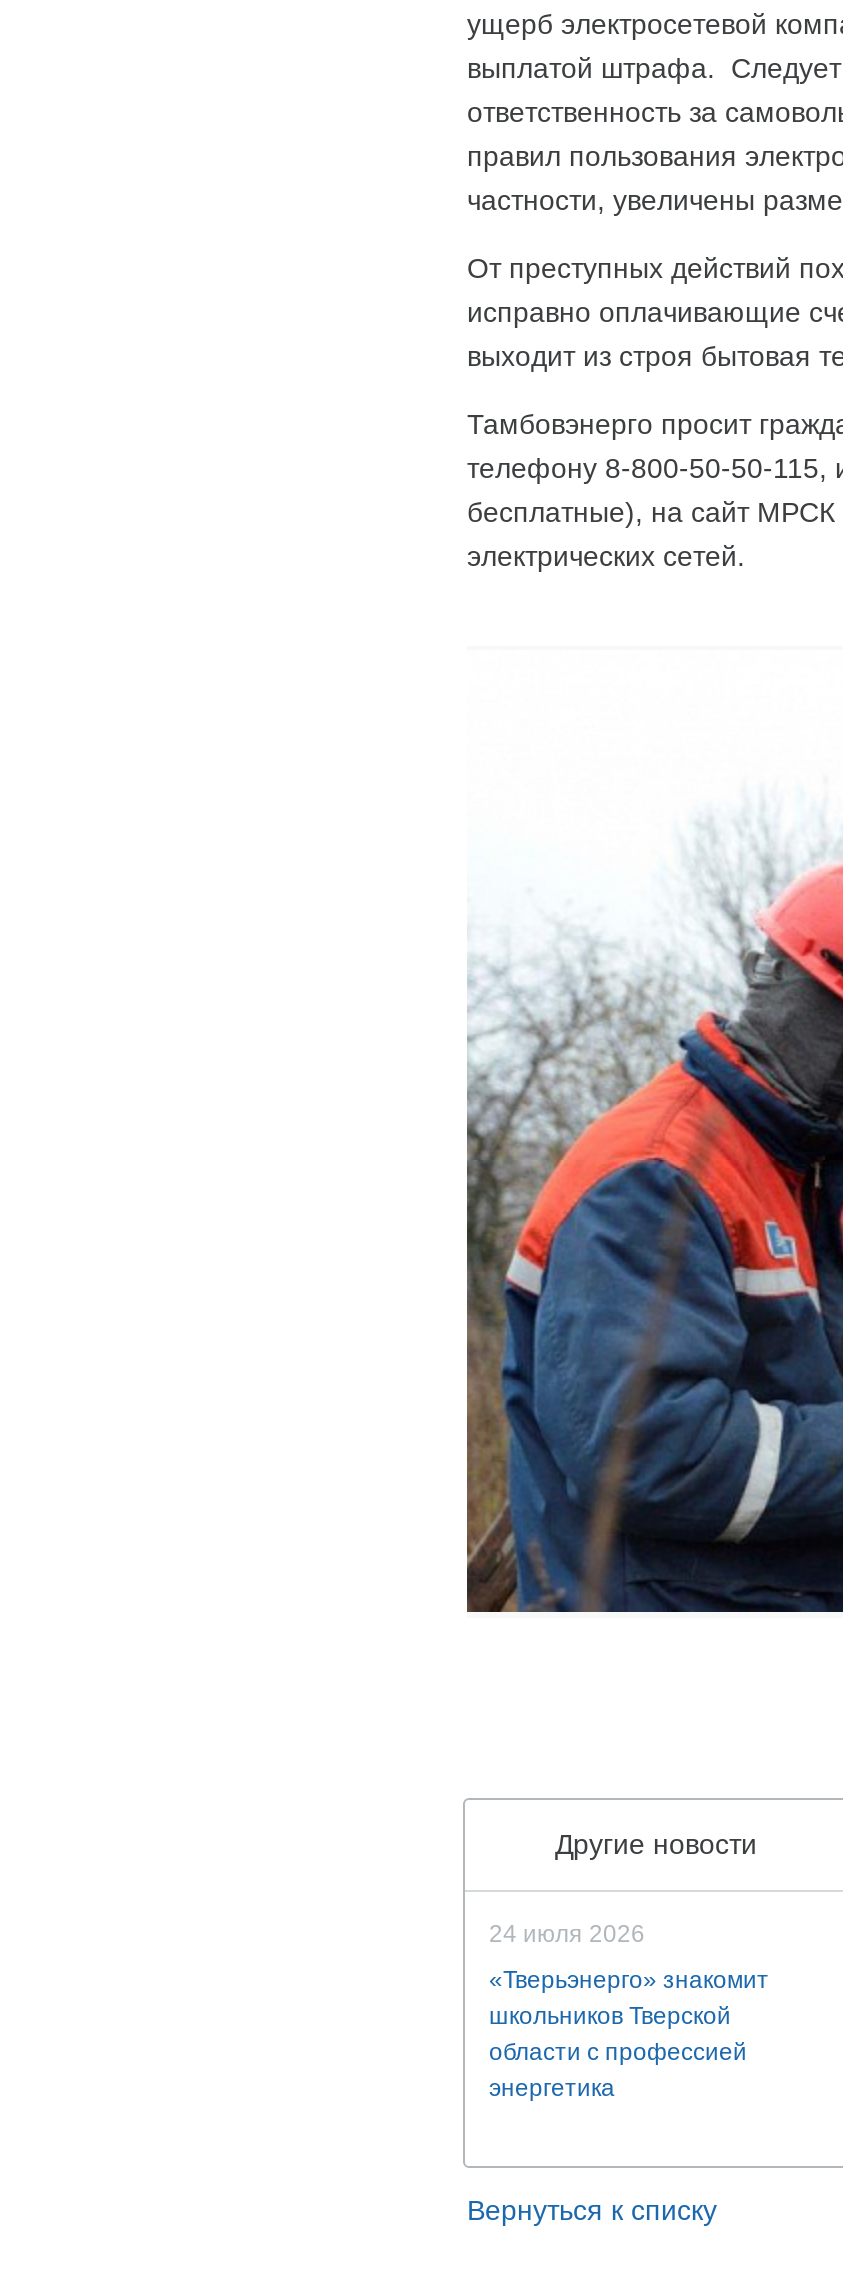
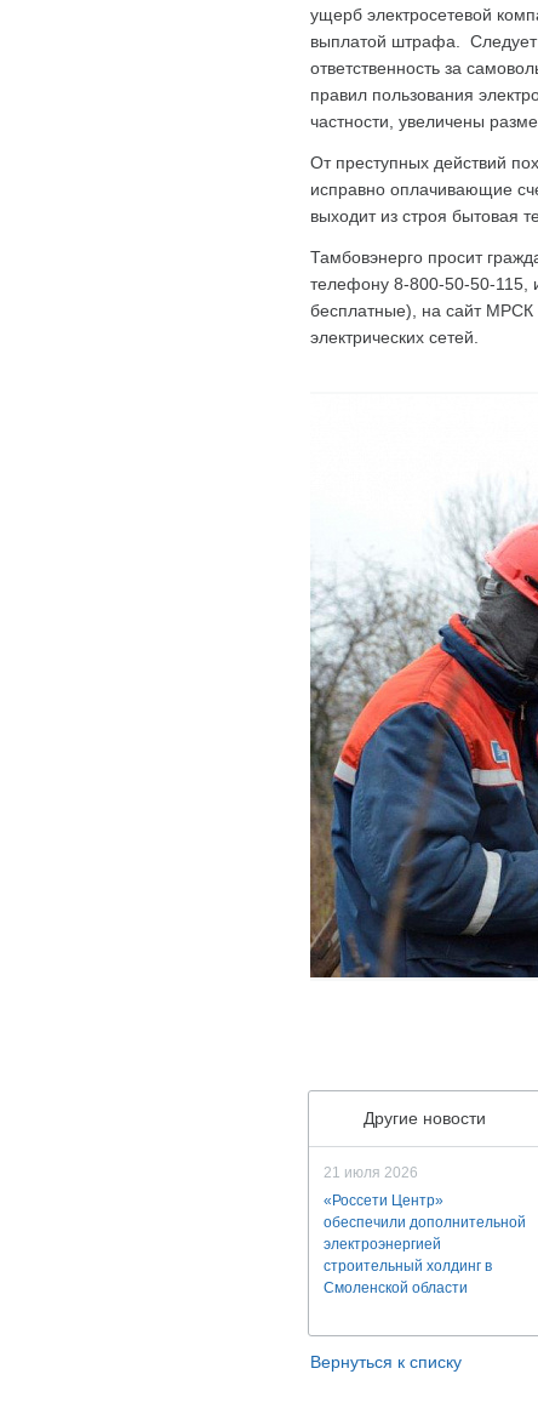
- 24 июля 2026
+ 21 июля 2026

- «Тверьэнерго» знакомит
- школьников Тверской
- области с профессией
- энергетика
+ «Россети Центр»
+ обеспечили дополнительной
+ электроэнергией
+ строительный холдинг в
+ Смоленской области
